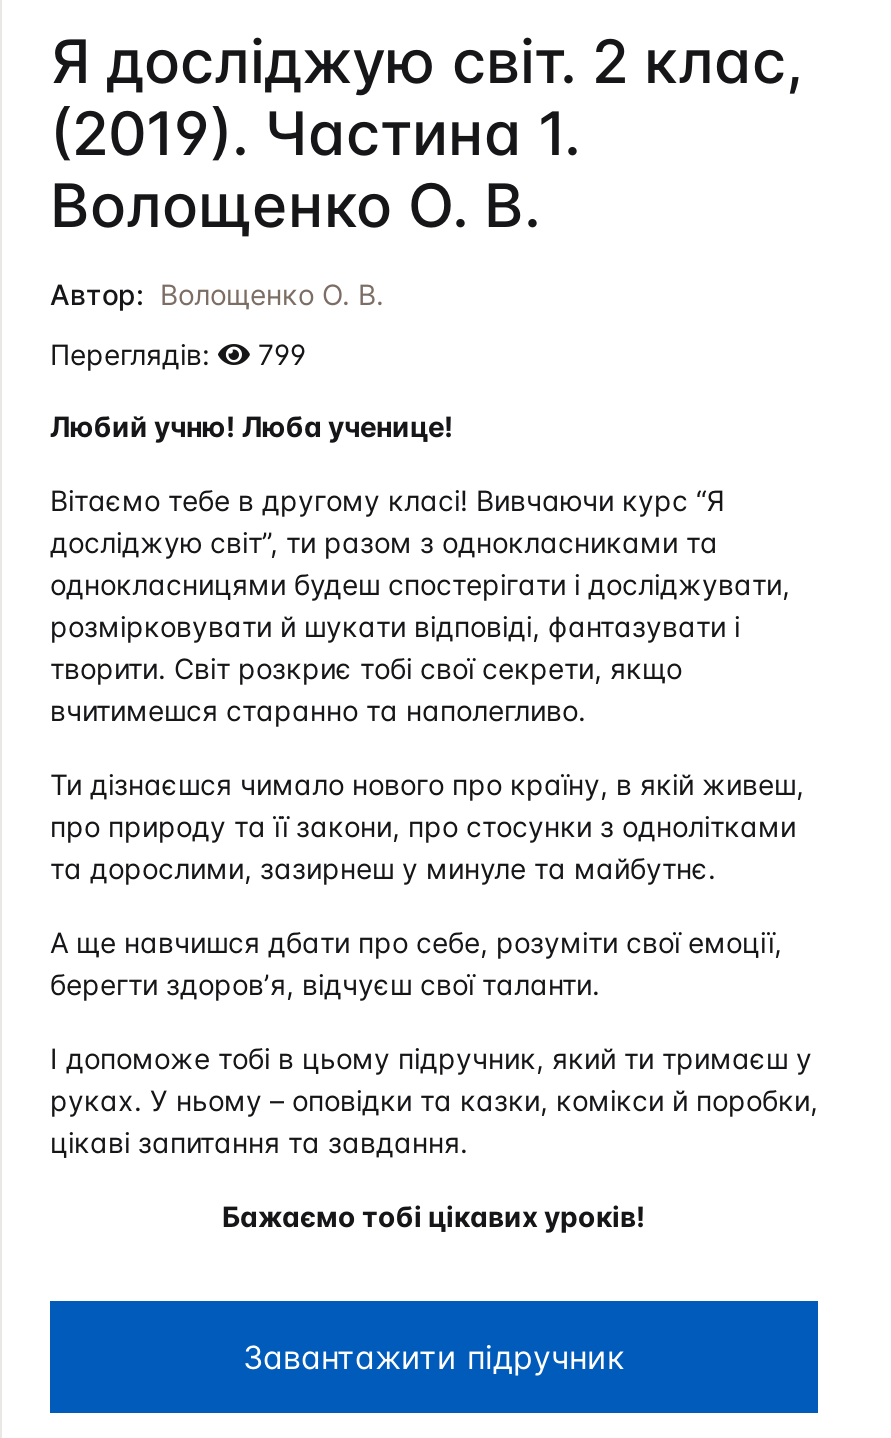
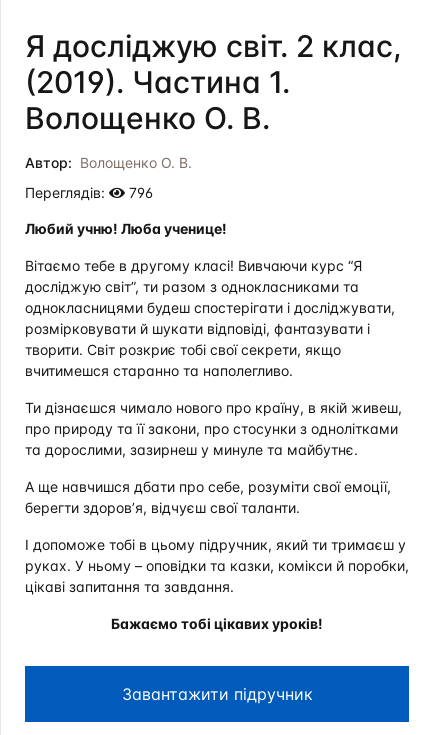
- Переглядів: 799
+ Переглядів: 796
